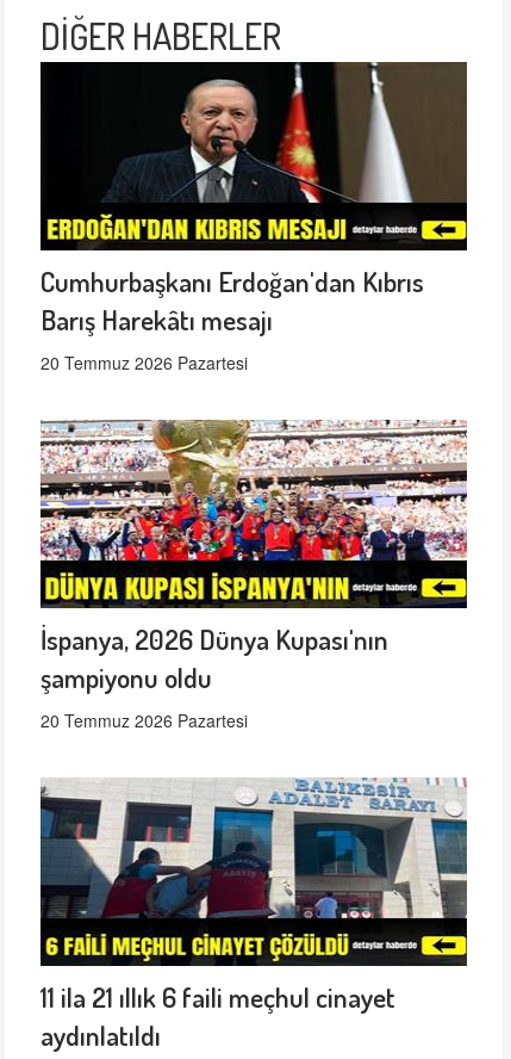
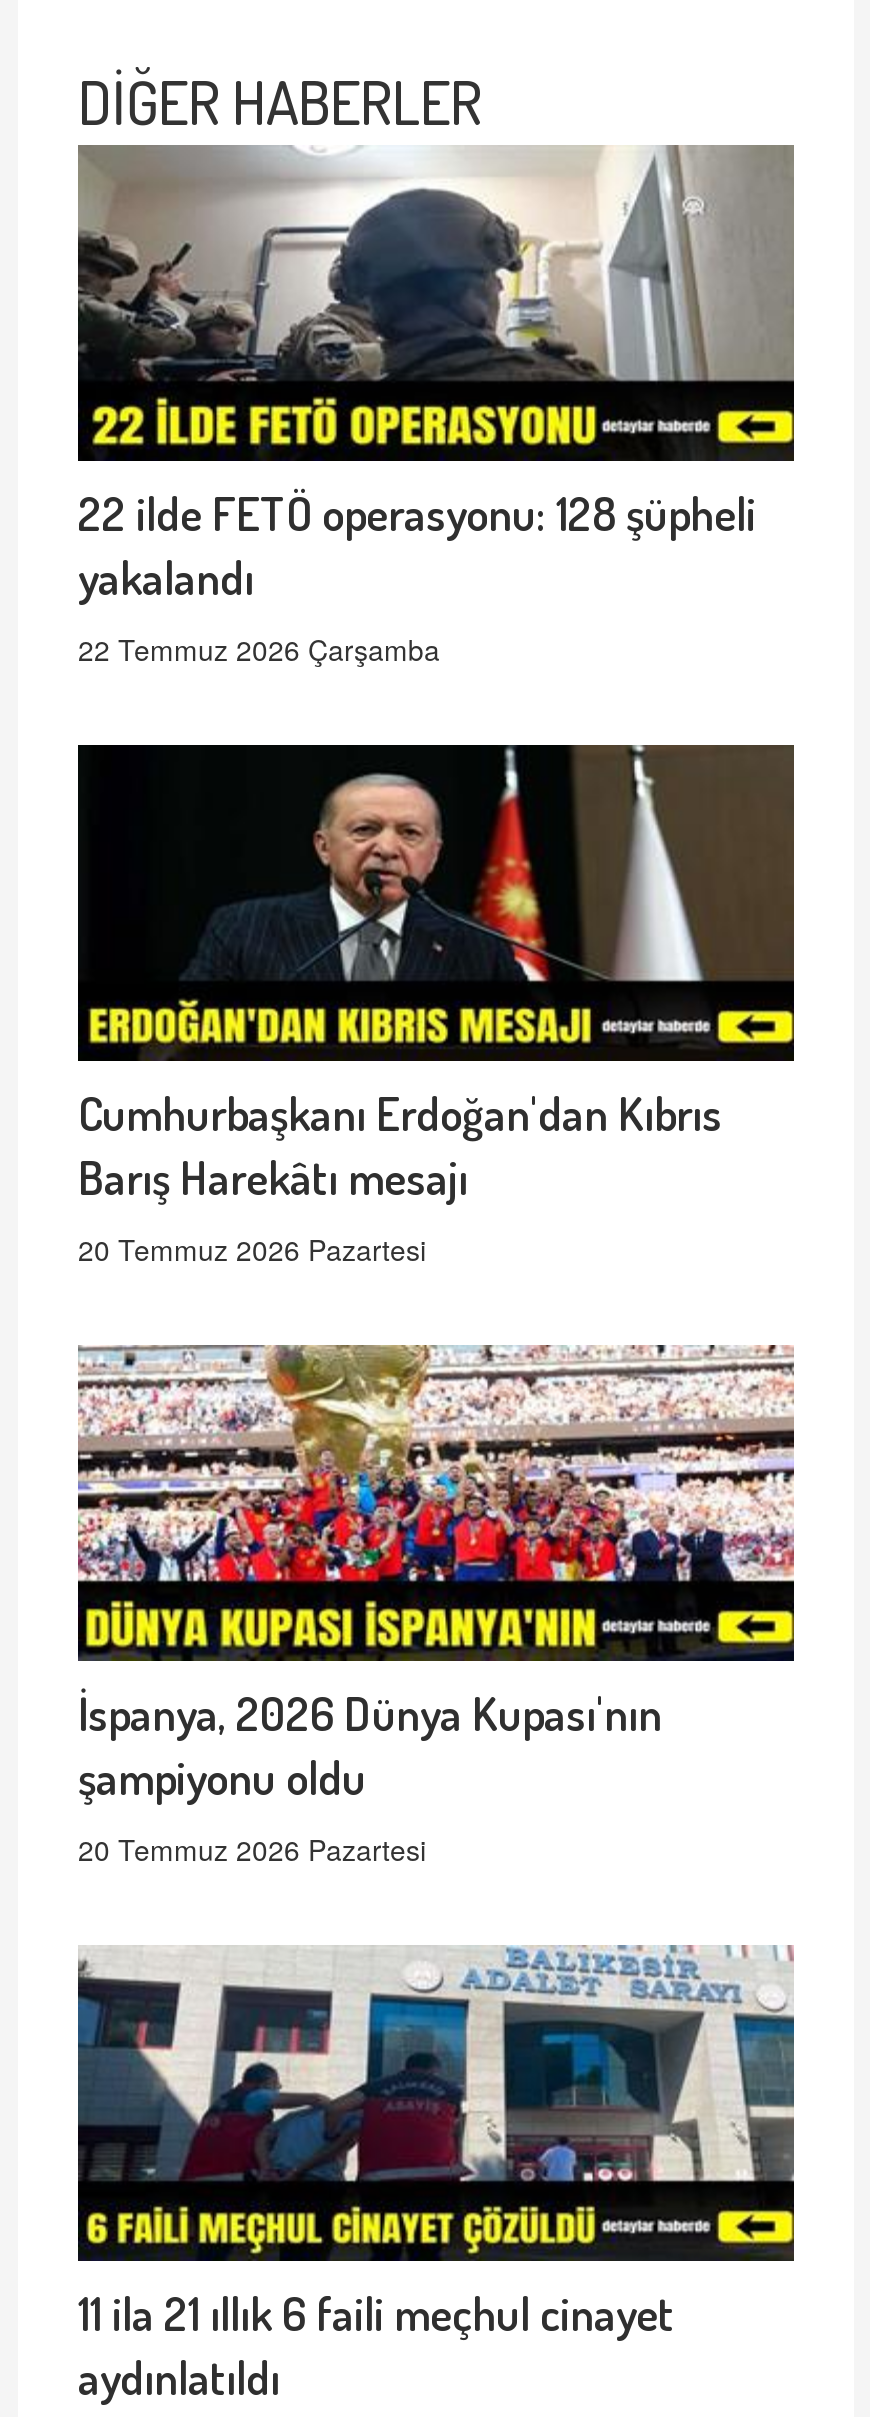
+ [image]
+ 22 ilde FETÖ operasyonu: 128 şüpheli
+ yakalandı
+ 22 Temmuz 2026 Çarşamba
